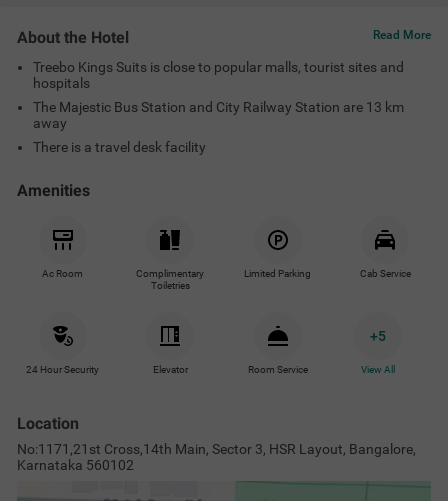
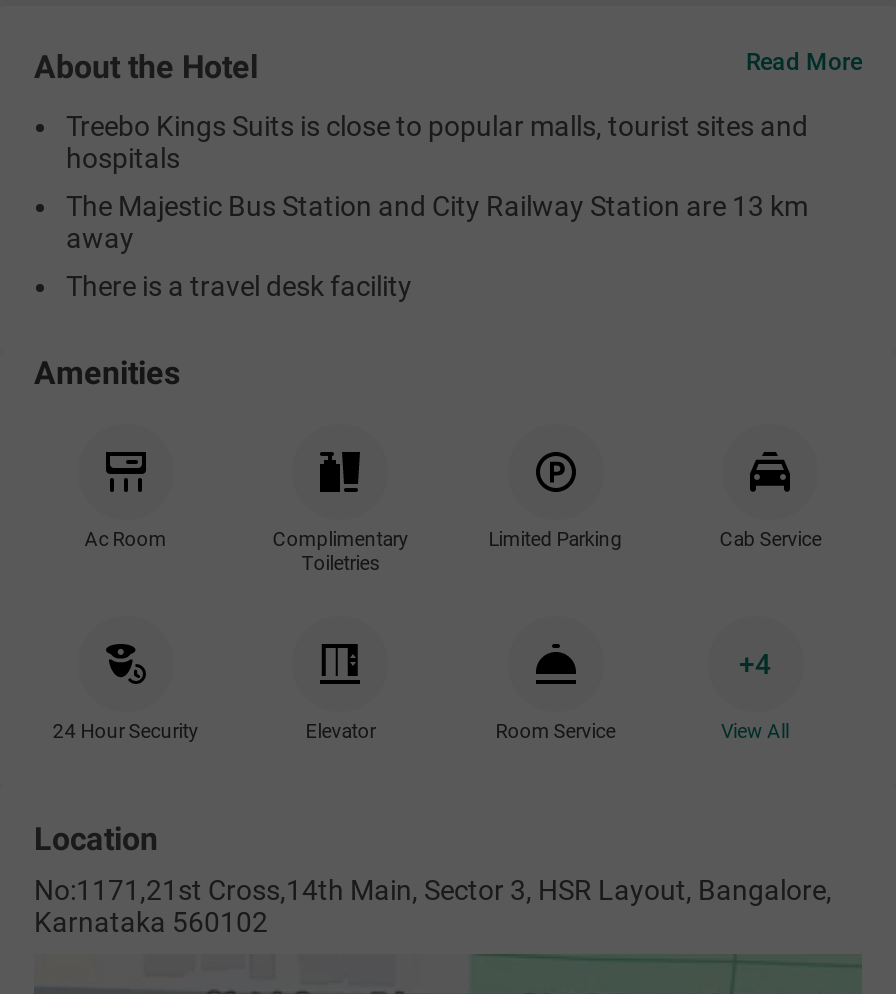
- +5
+ +4
